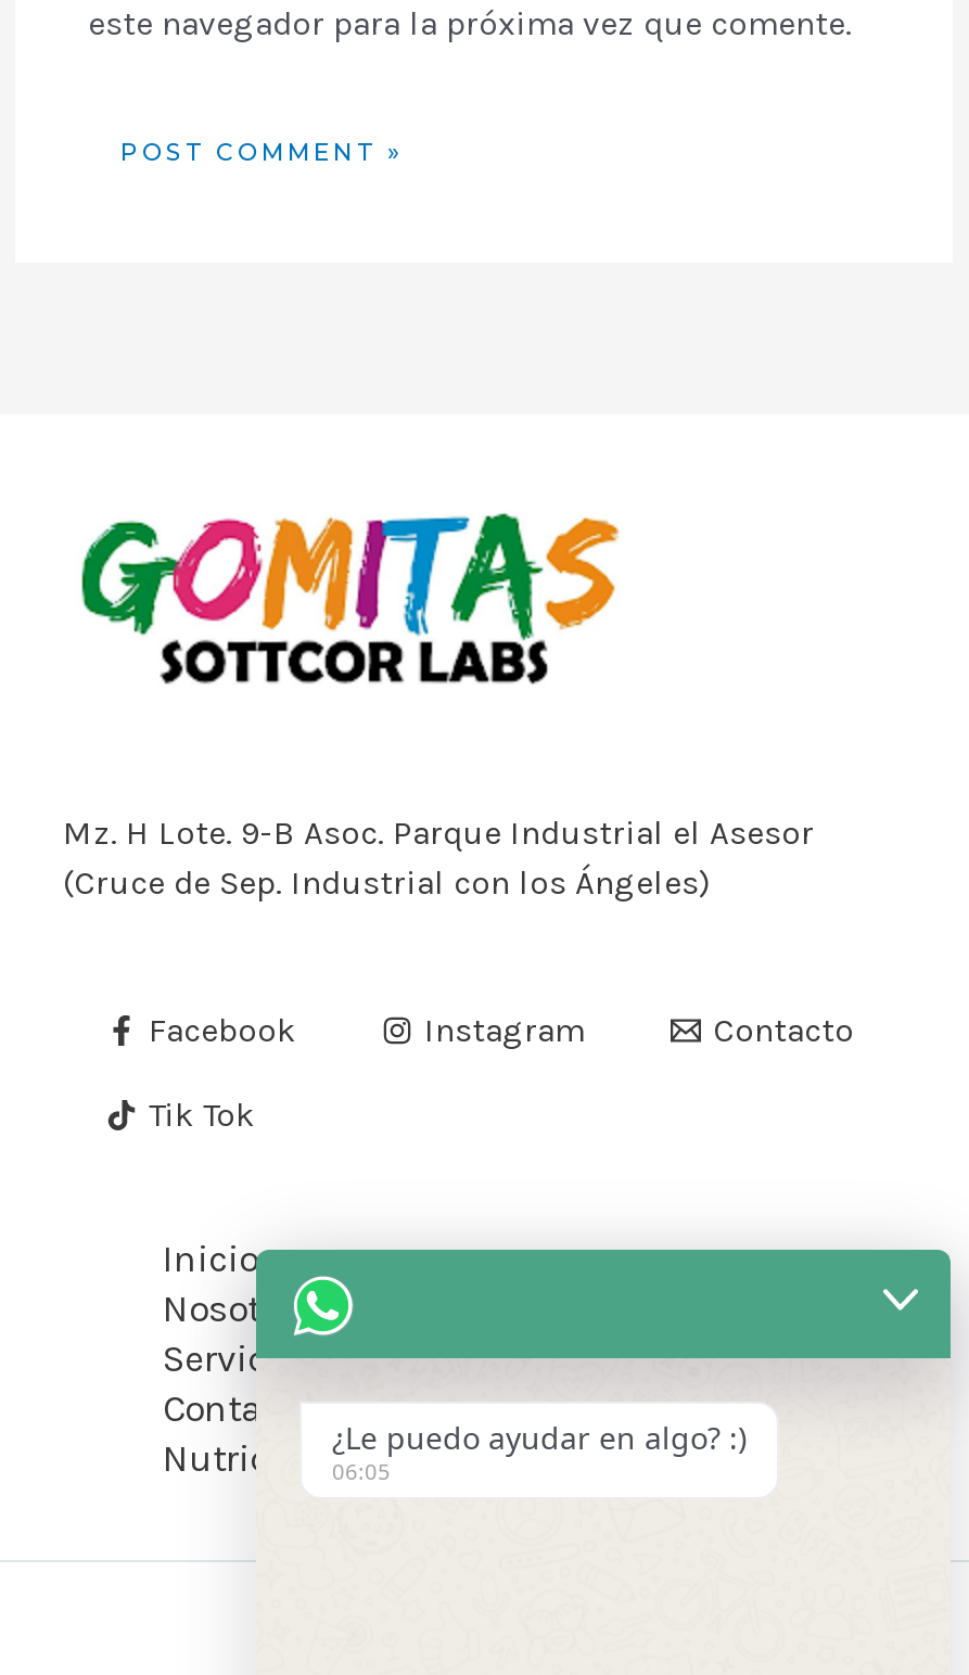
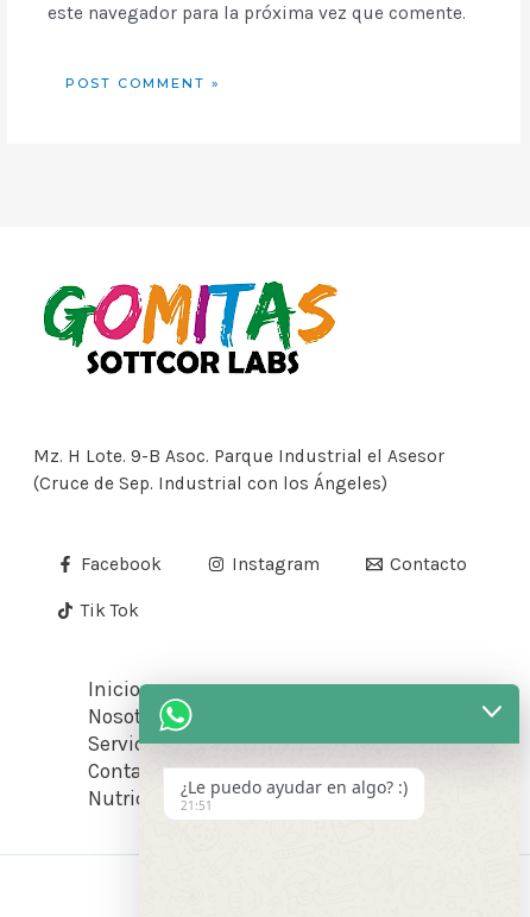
- 06:05
+ 21:51
